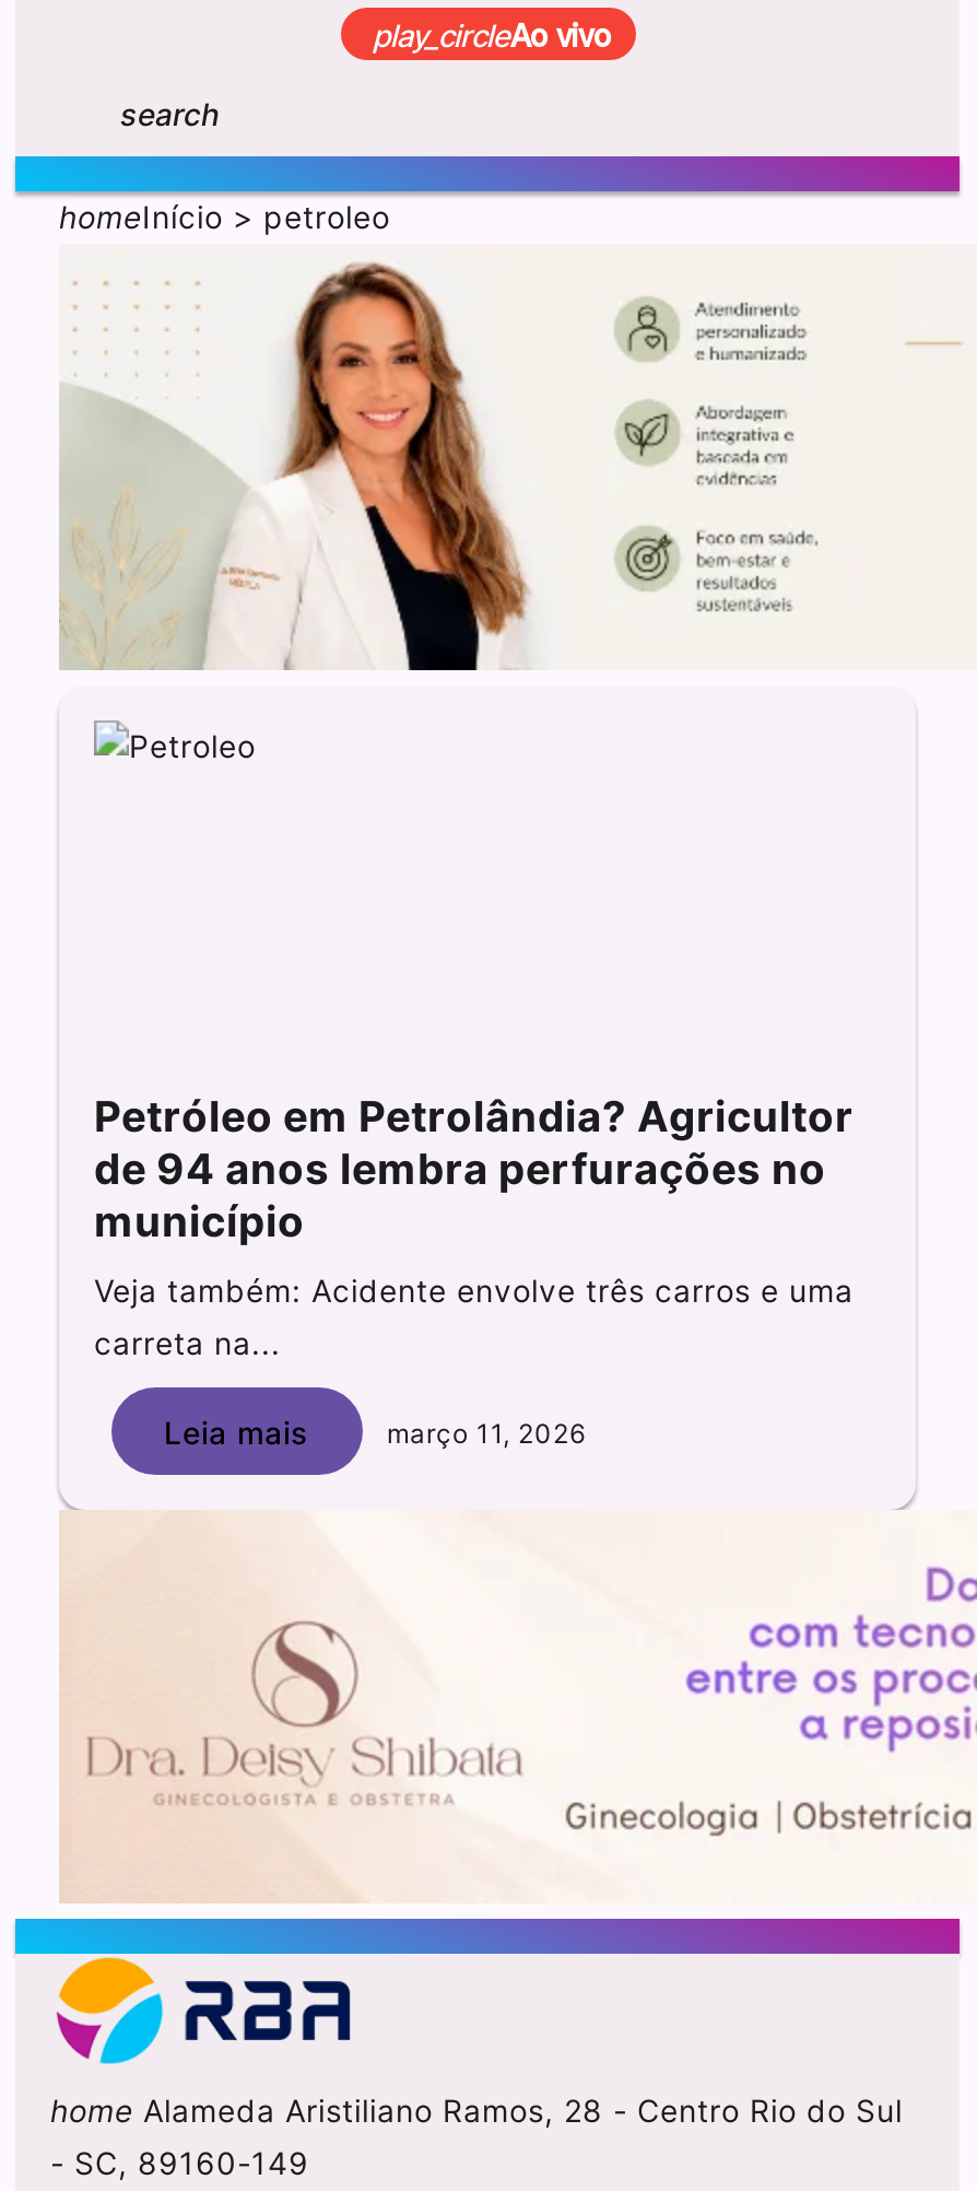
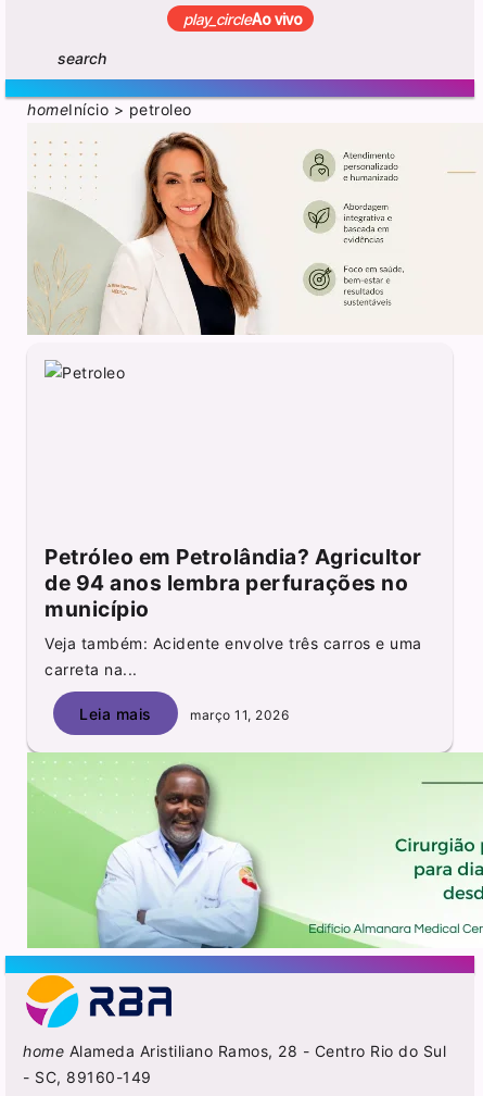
- [image]
+ [image]
